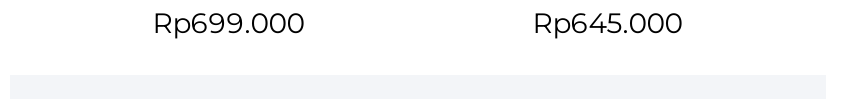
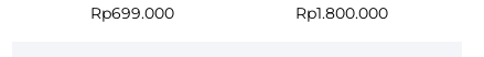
- Rp645.000
+ Rp1.800.000
